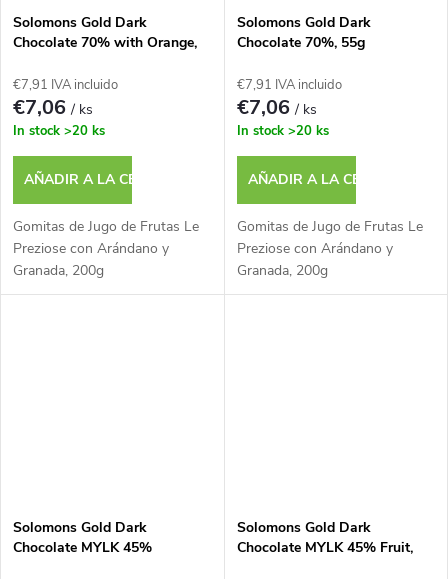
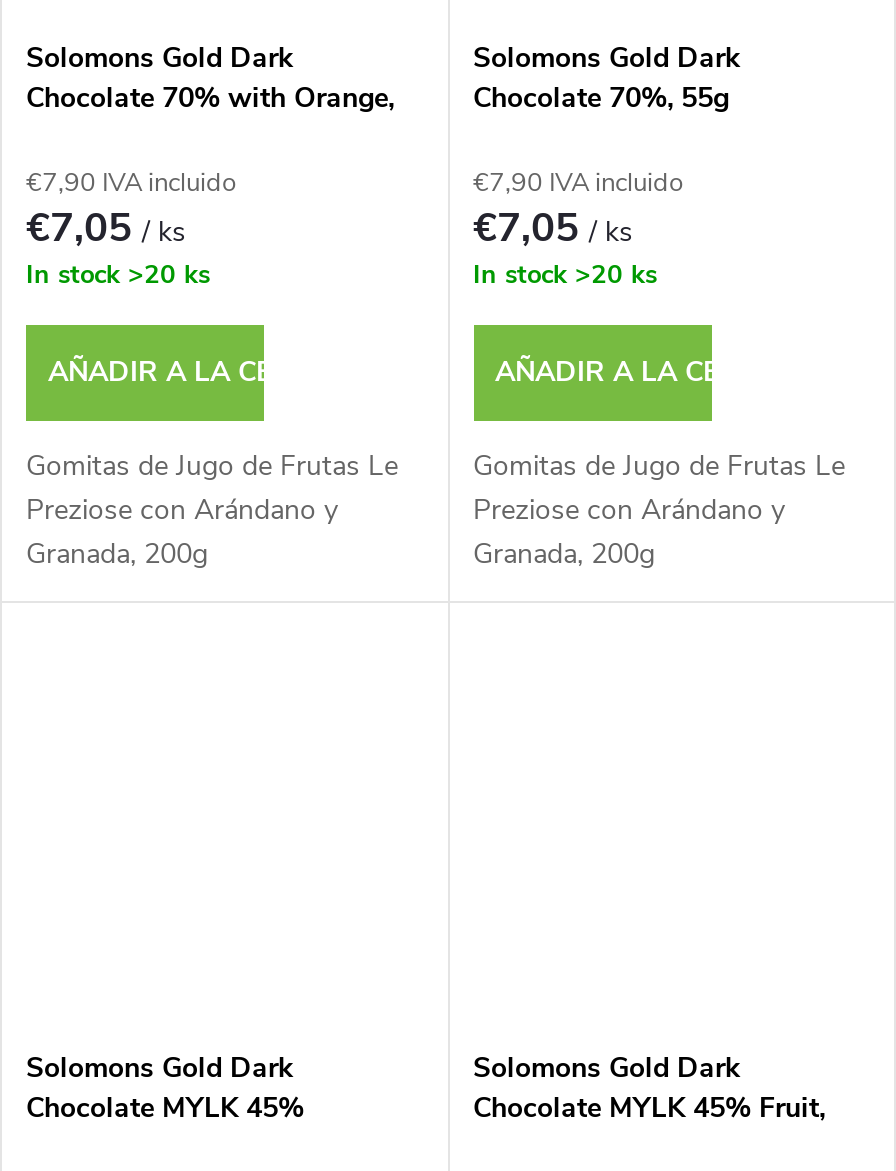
- €7,91 IVA incluido
+ €7,90 IVA incluido

- €7,91 IVA incluido
+ €7,90 IVA incluido

- €7,06 / ks
+ €7,05 / ks

- €7,06 / ks
+ €7,05 / ks
